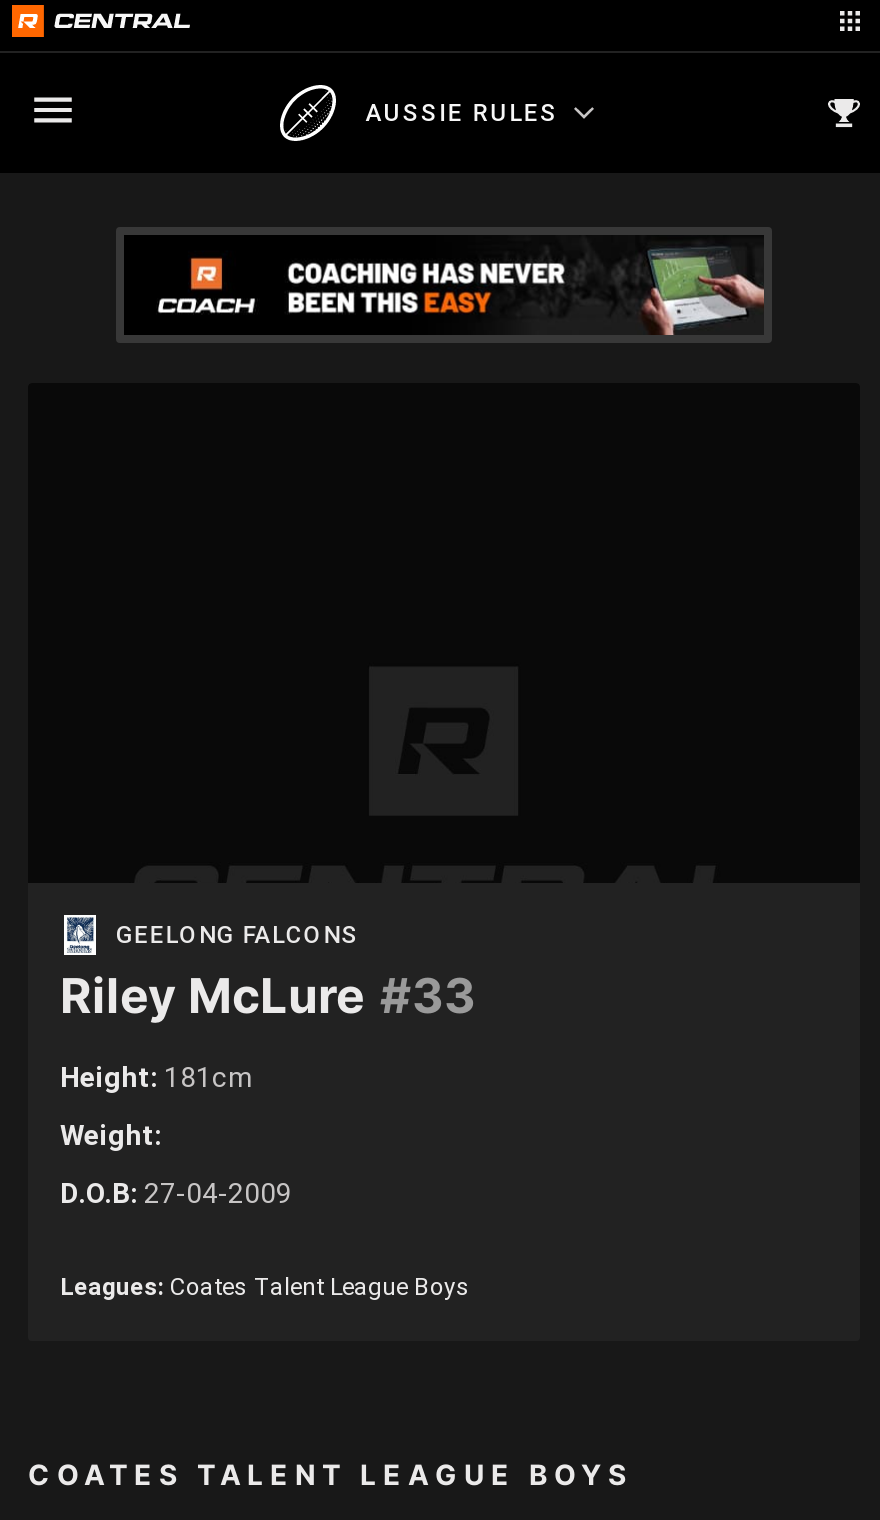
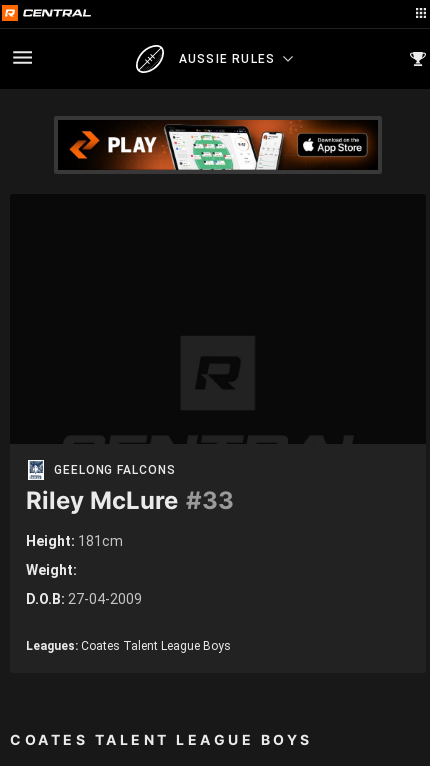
- [image]
+ [image]
